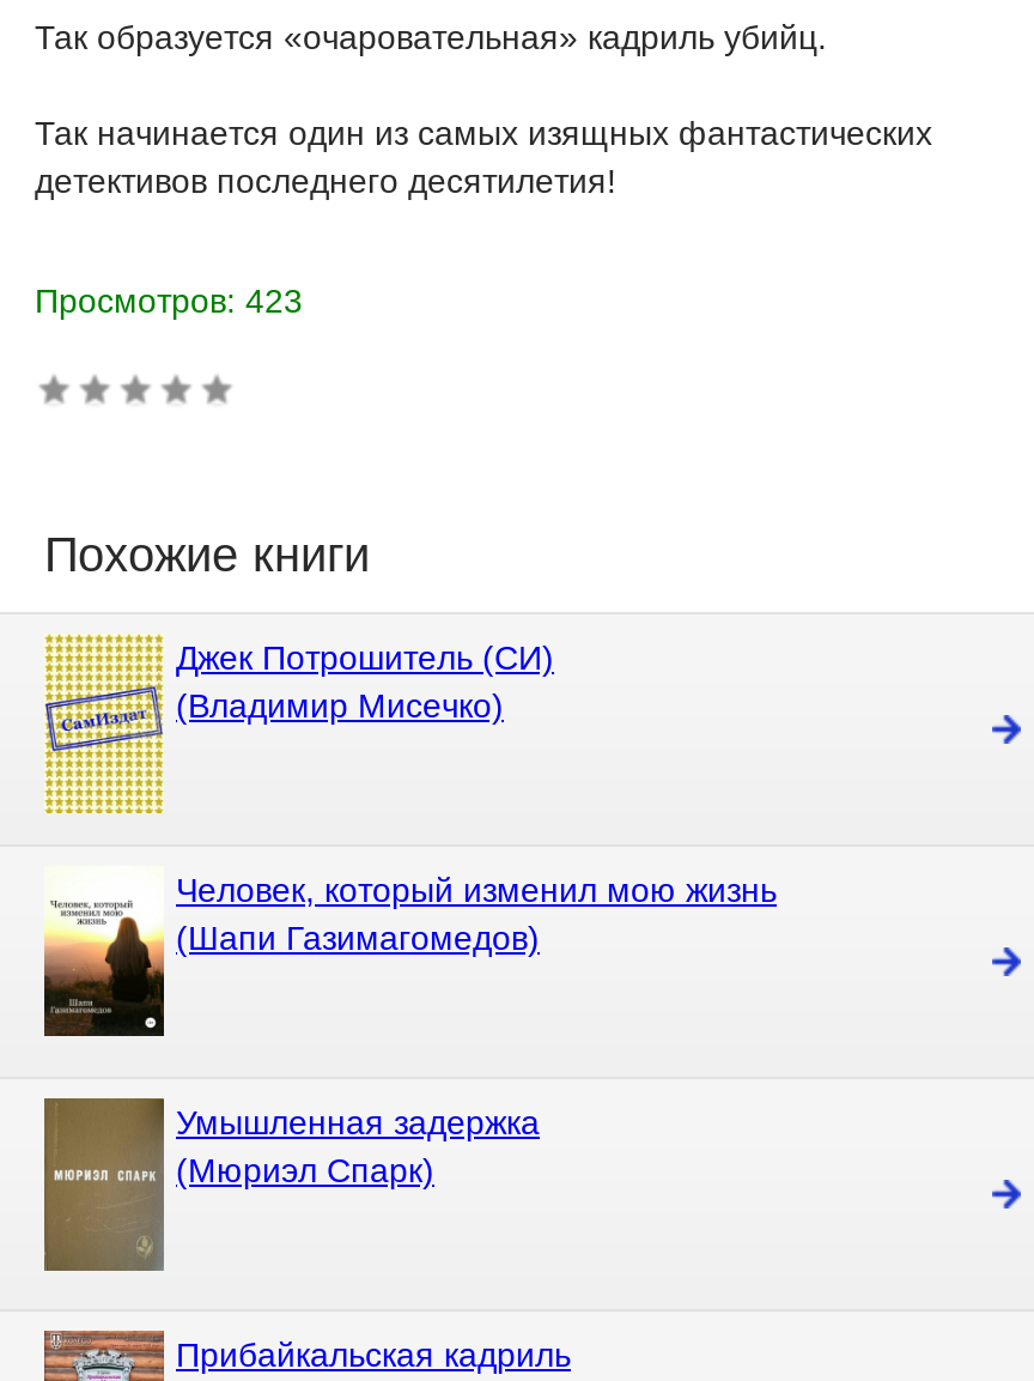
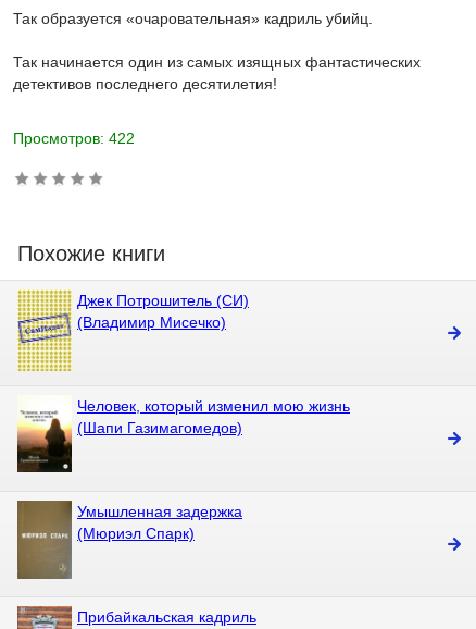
- Просмотров: 423
+ Просмотров: 422
